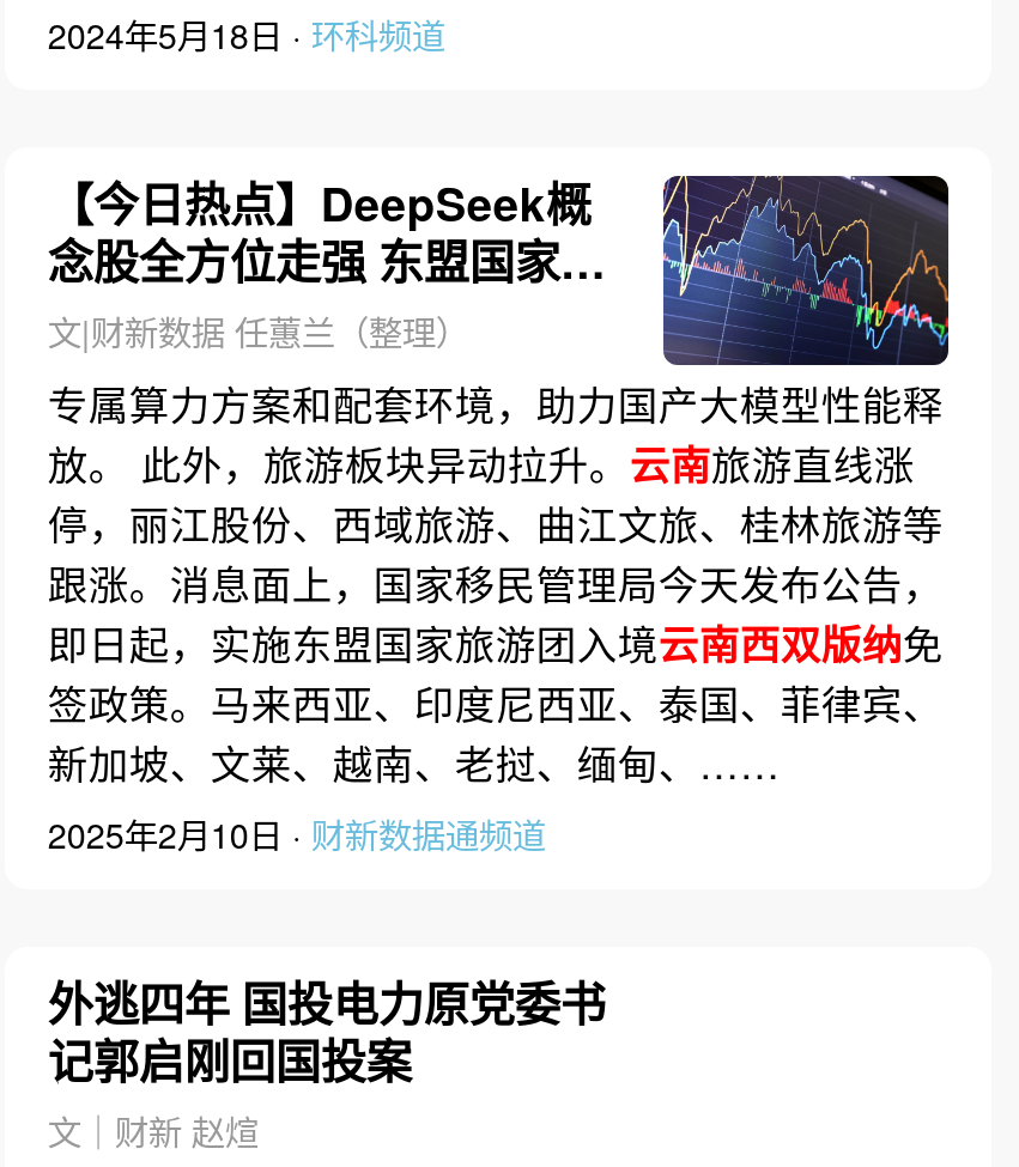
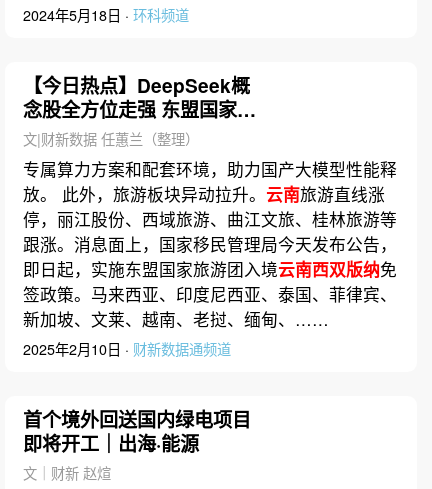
- [image]

- 外逃四年 国投电力原党委书
- 记郭启刚回国投案
+ 首个境外回送国内绿电项目
+ 即将开工｜出海·能源
